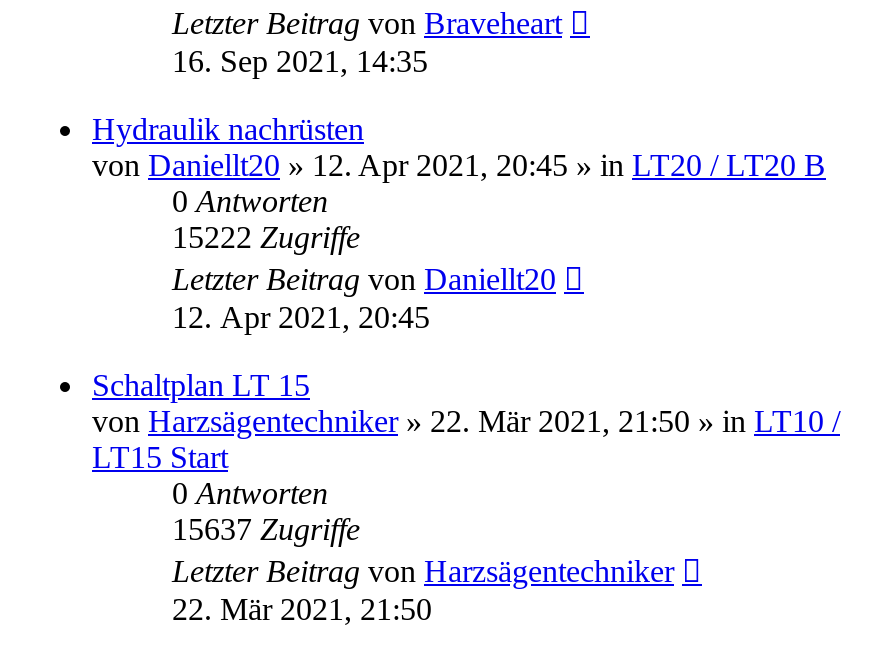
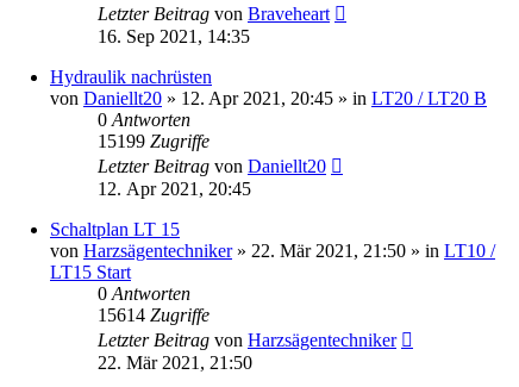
- 15222 Zugriffe
+ 15199 Zugriffe

- 15637 Zugriffe
+ 15614 Zugriffe
